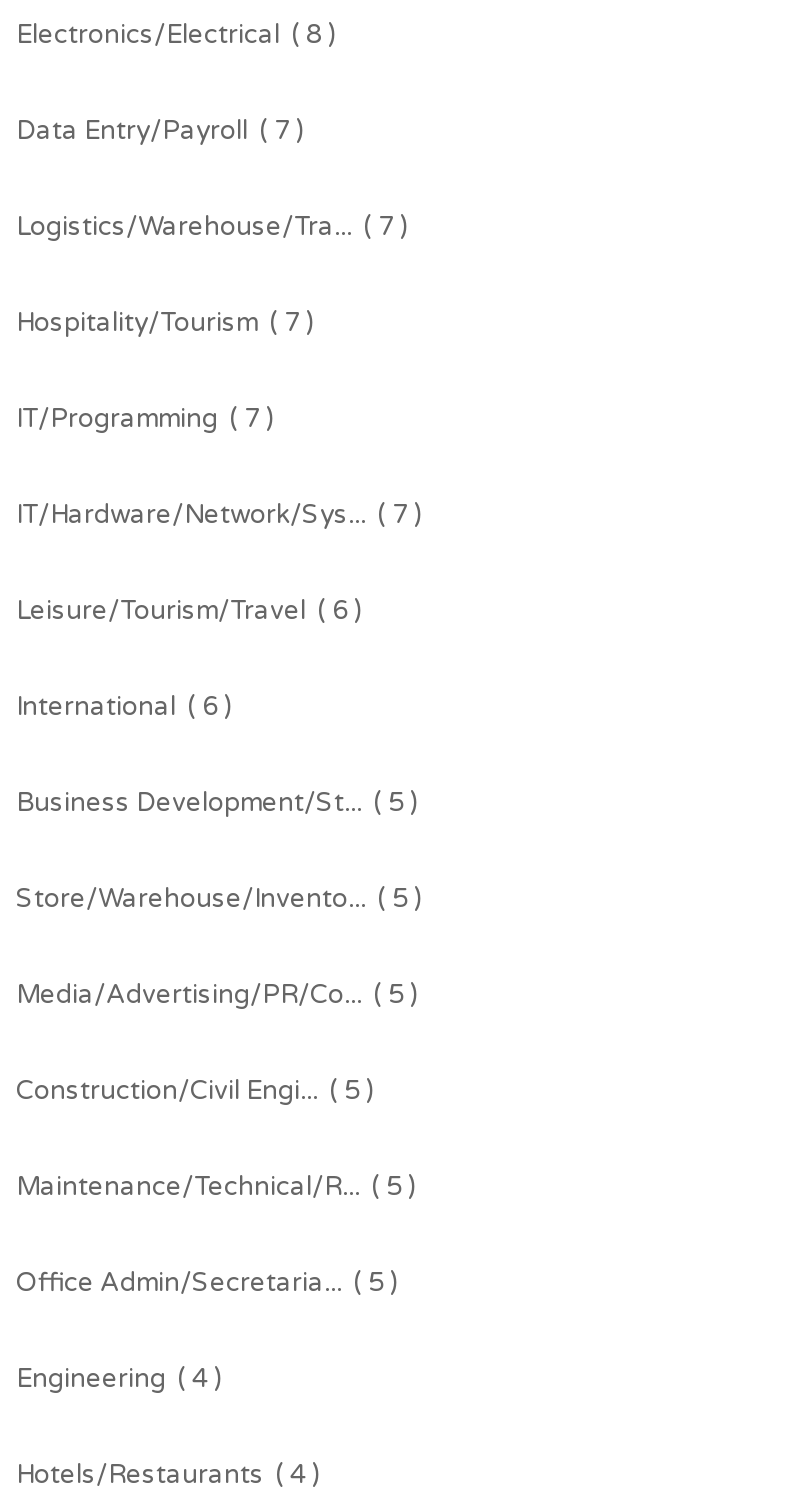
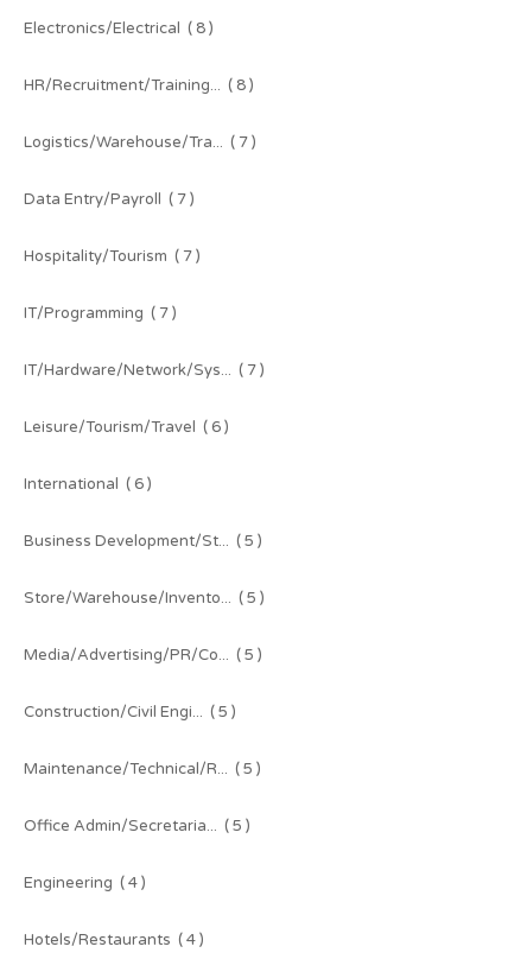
+ HR/Recruitment/Training... ( 8 )

moved down: Data Entry/Payroll ( 7 )
